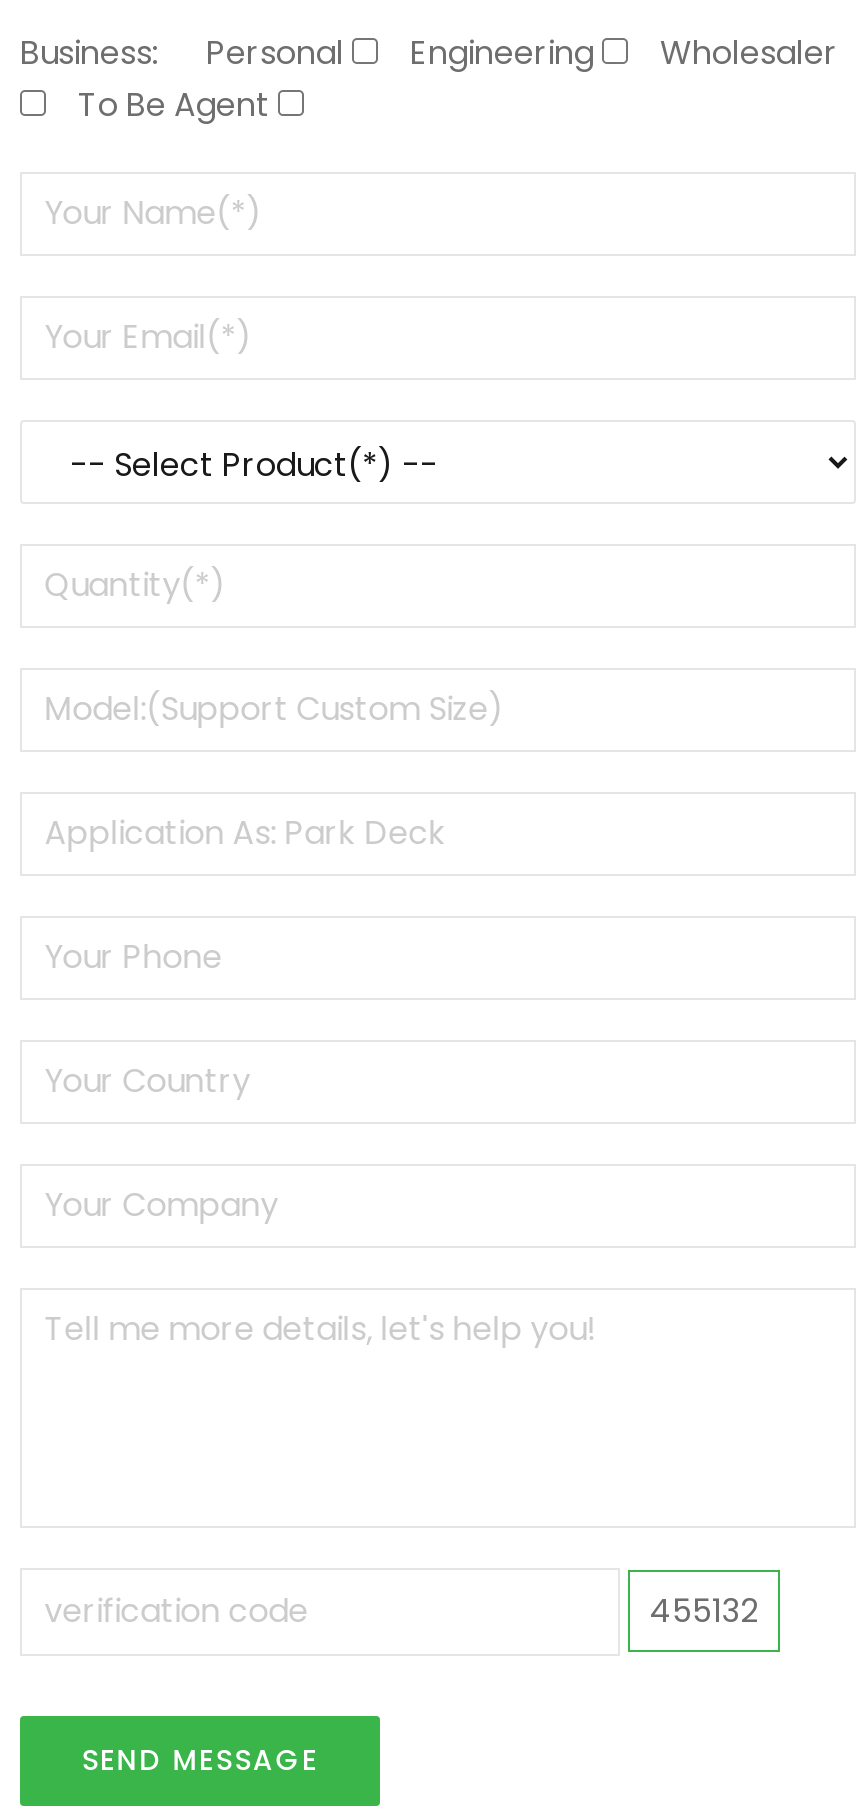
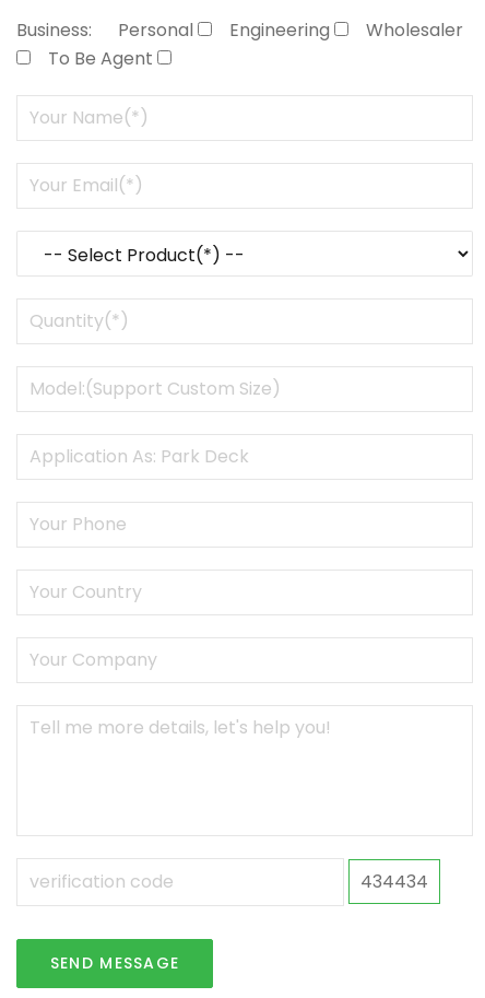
- 455132
+ 434434
